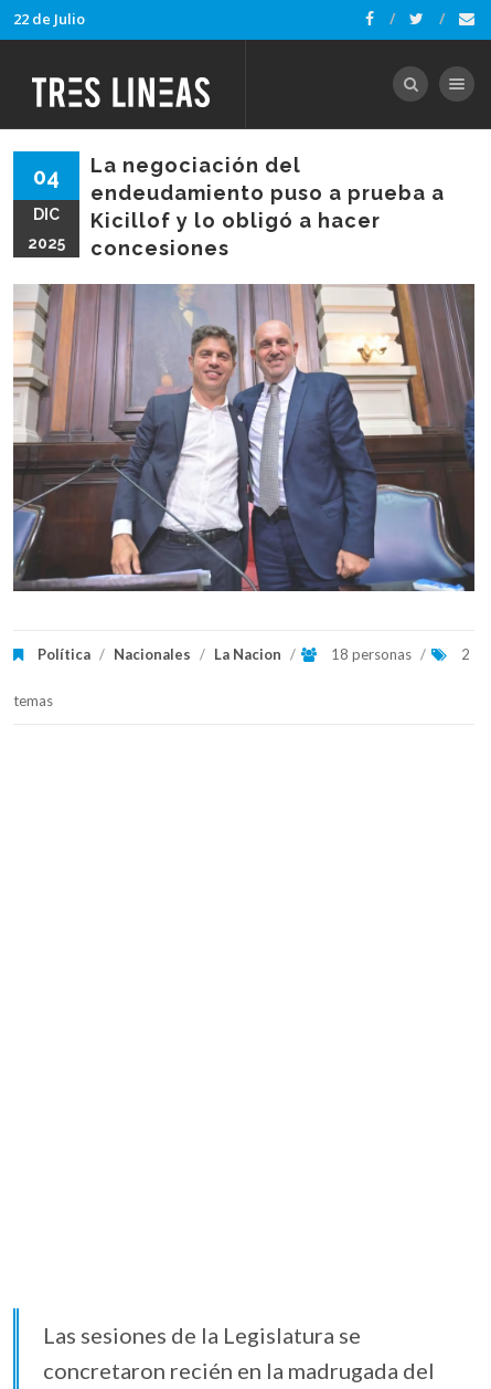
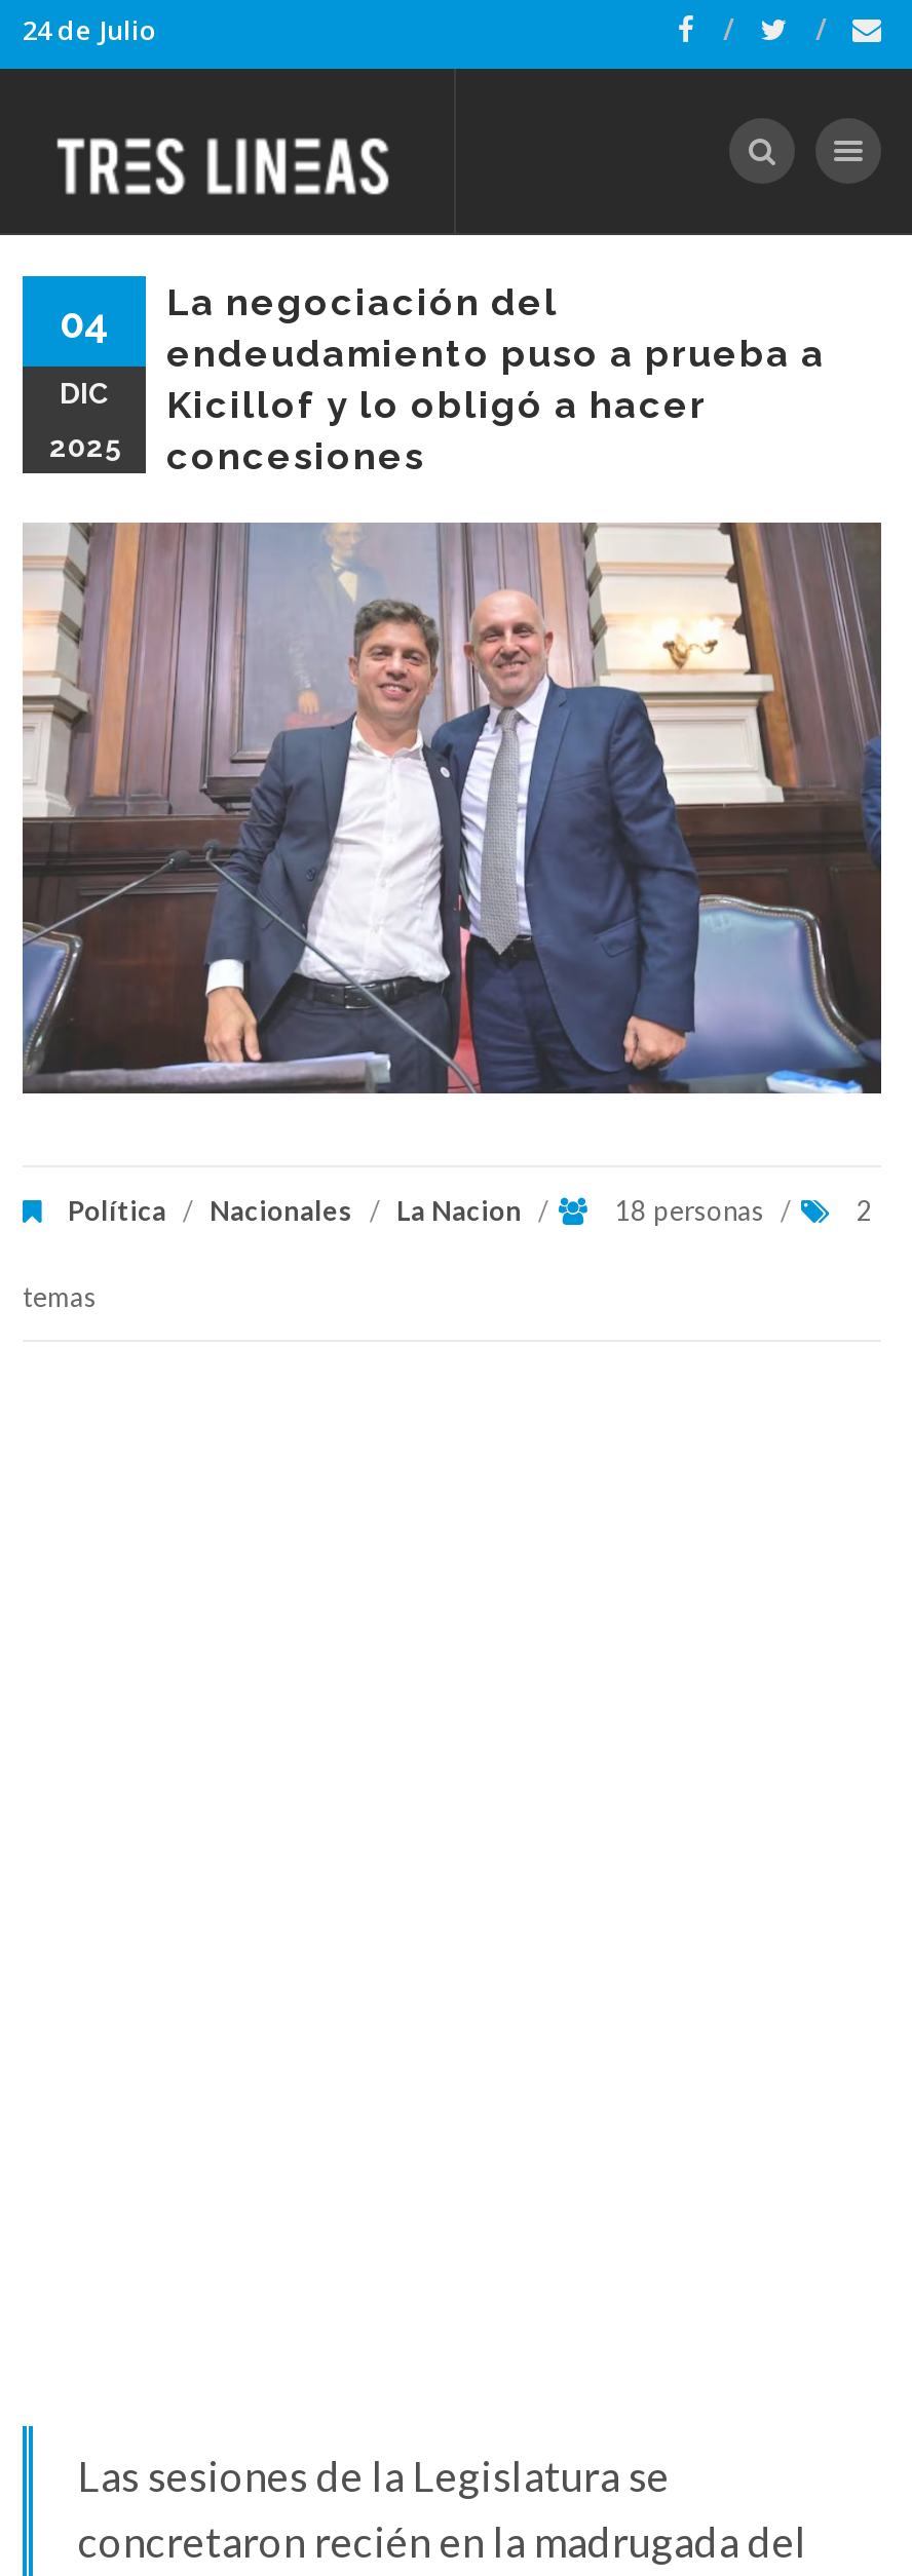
- 22 de Julio
+ 24 de Julio
